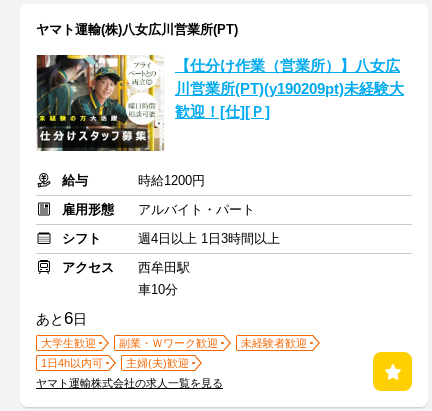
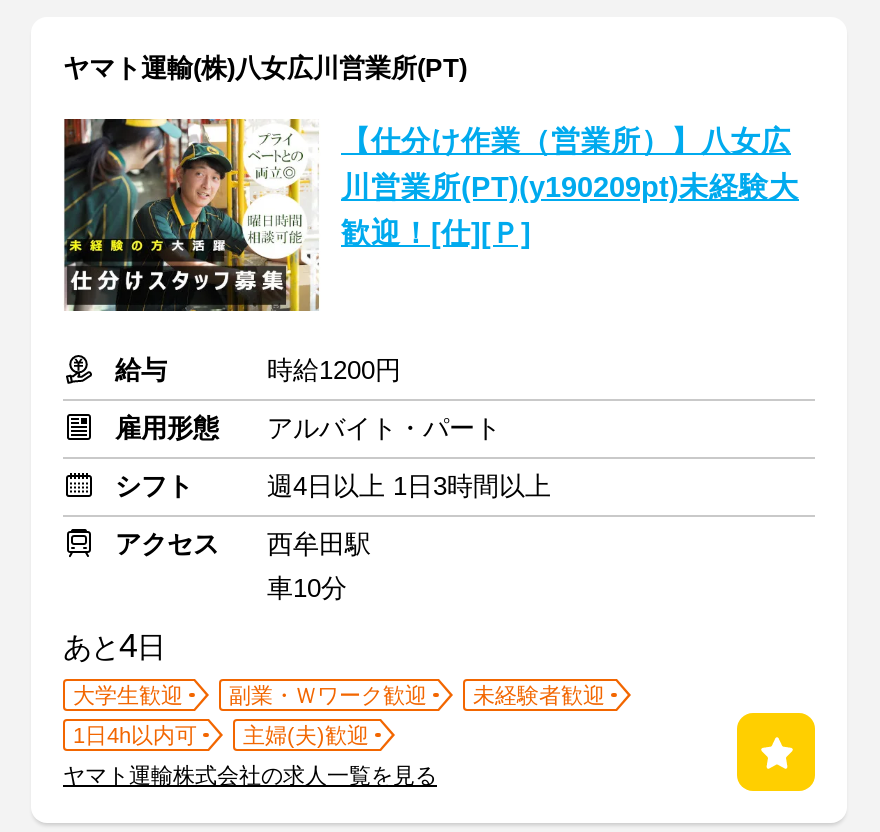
- あと6日
+ あと4日
